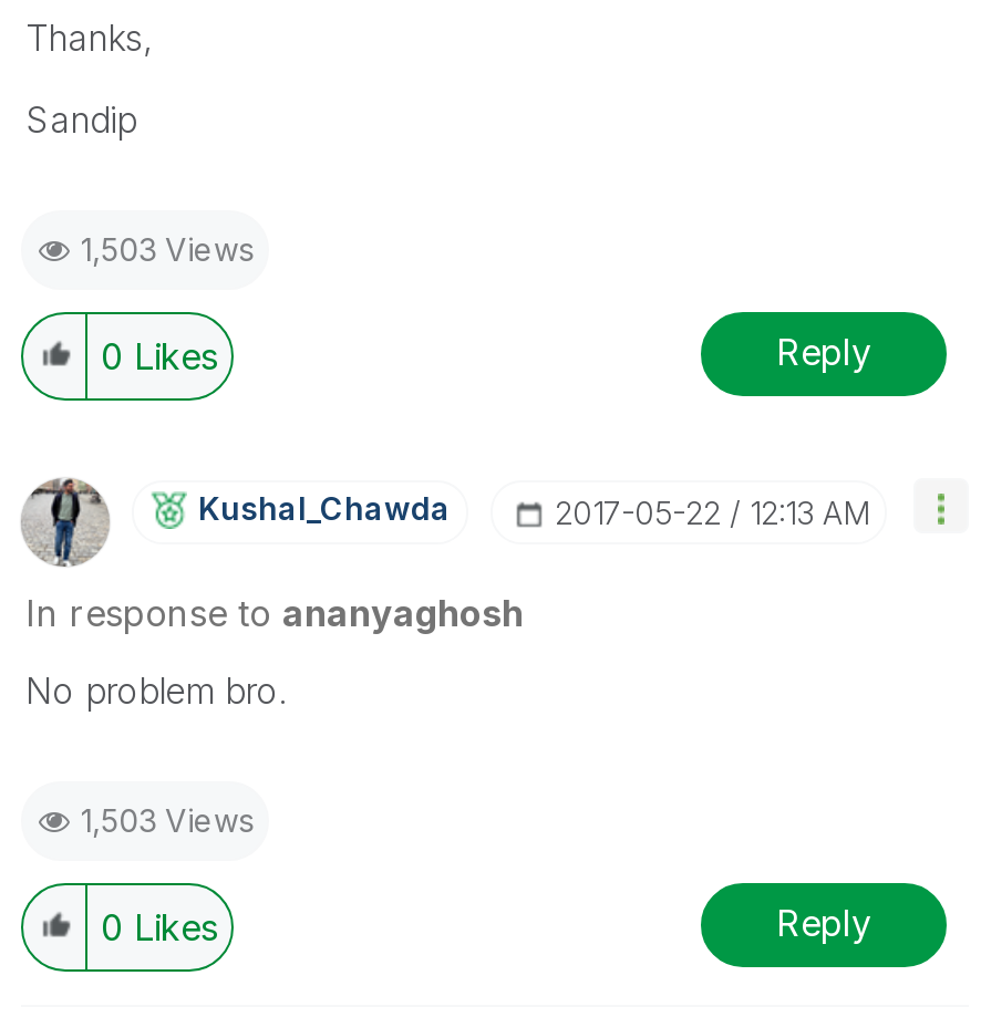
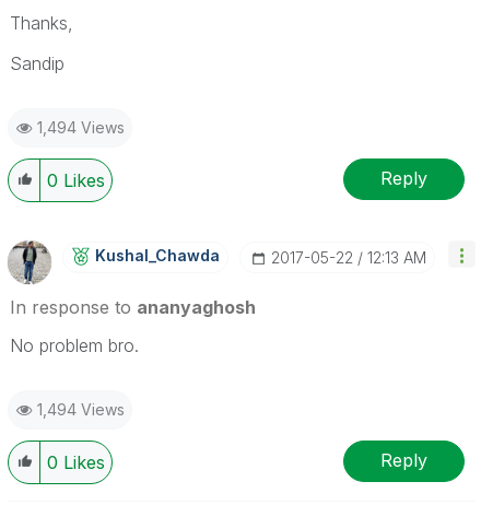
- 1,503 Views
+ 1,494 Views

- 1,503 Views
+ 1,494 Views
